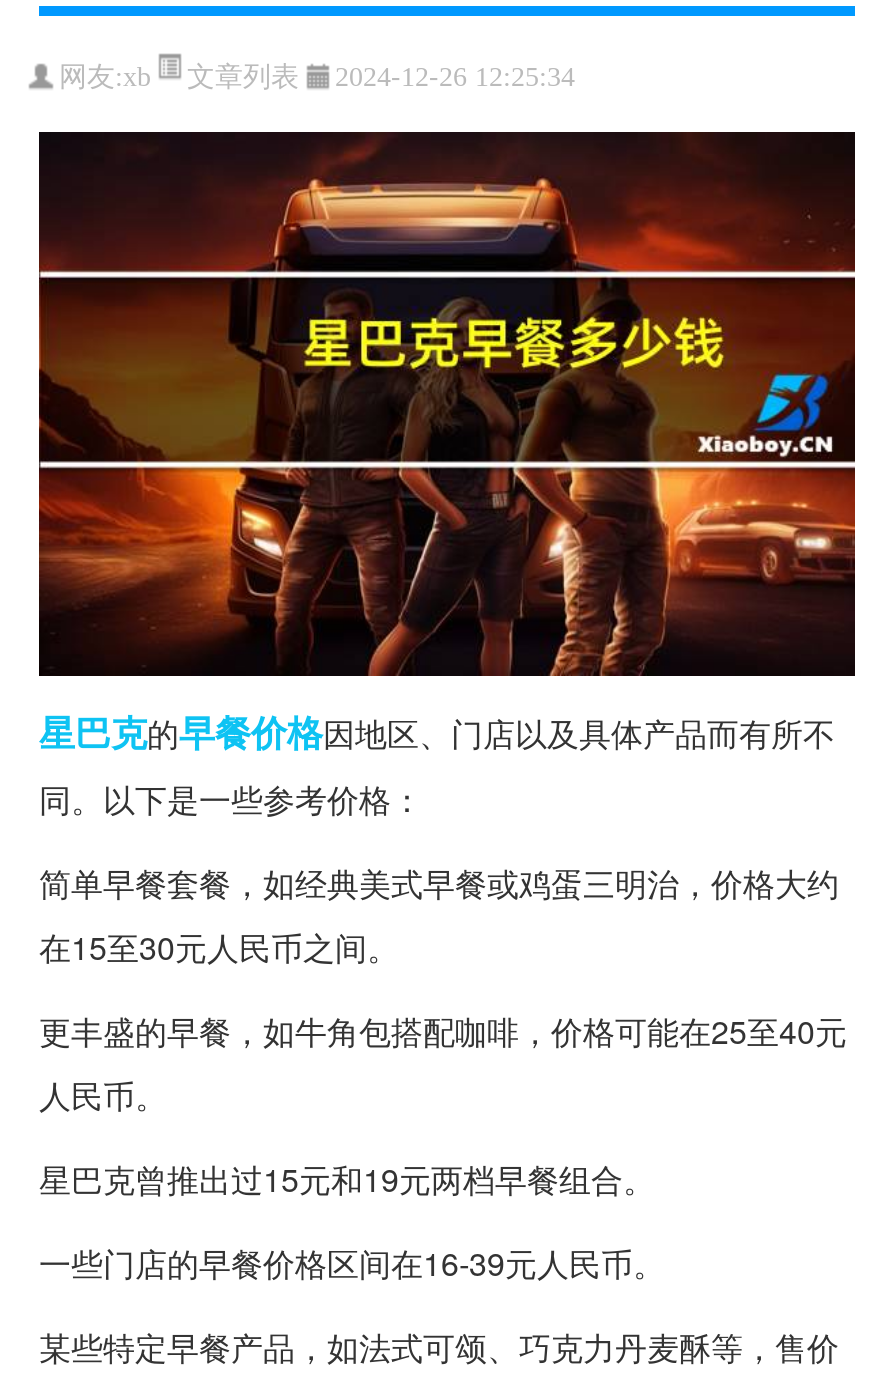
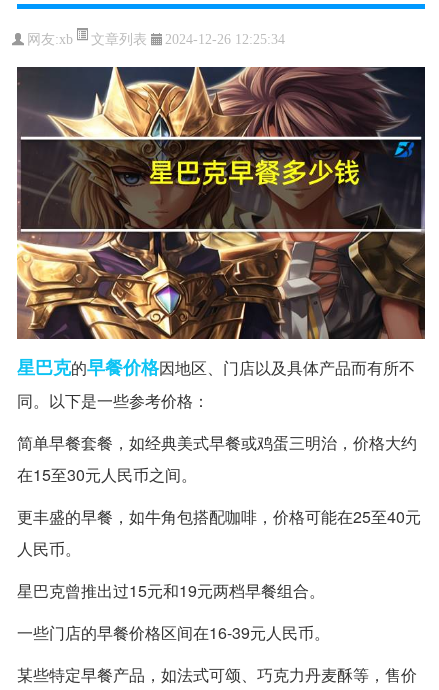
- [image]
+ [image]
